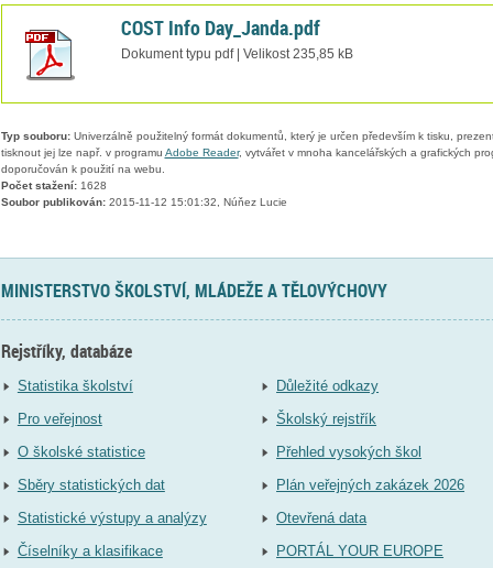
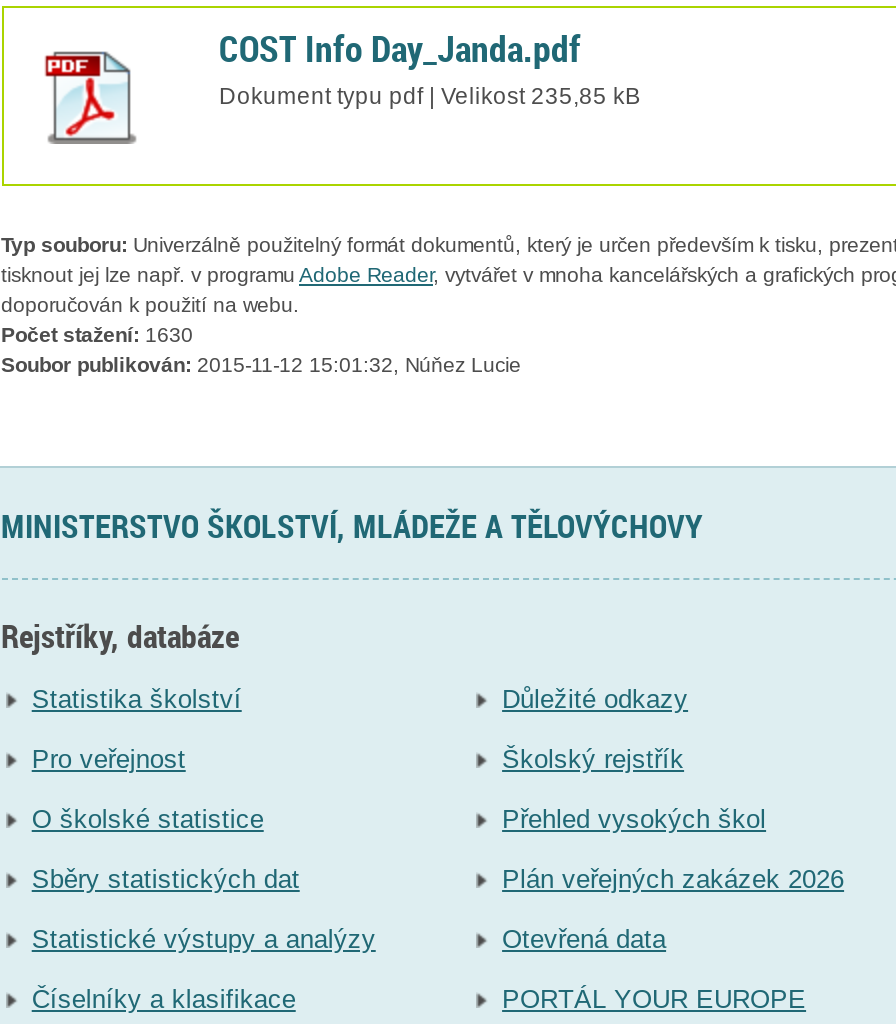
- Počet stažení: 1628
+ Počet stažení: 1630
